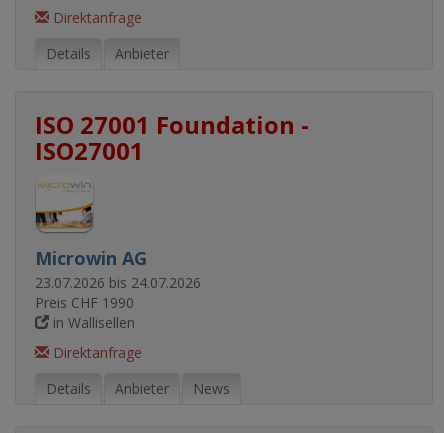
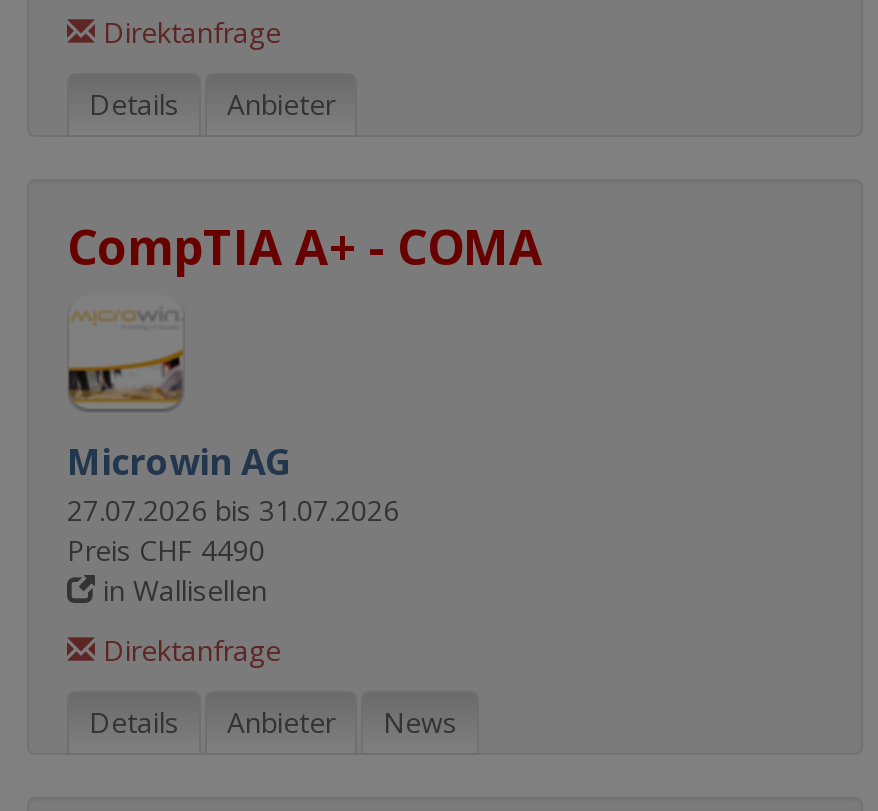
- ISO 27001 Foundation -
- ISO27001
+ CompTIA A+ - COMA

- 23.07.2026 bis 24.07.2026
+ 27.07.2026 bis 31.07.2026

- Preis CHF 1990
+ Preis CHF 4490
